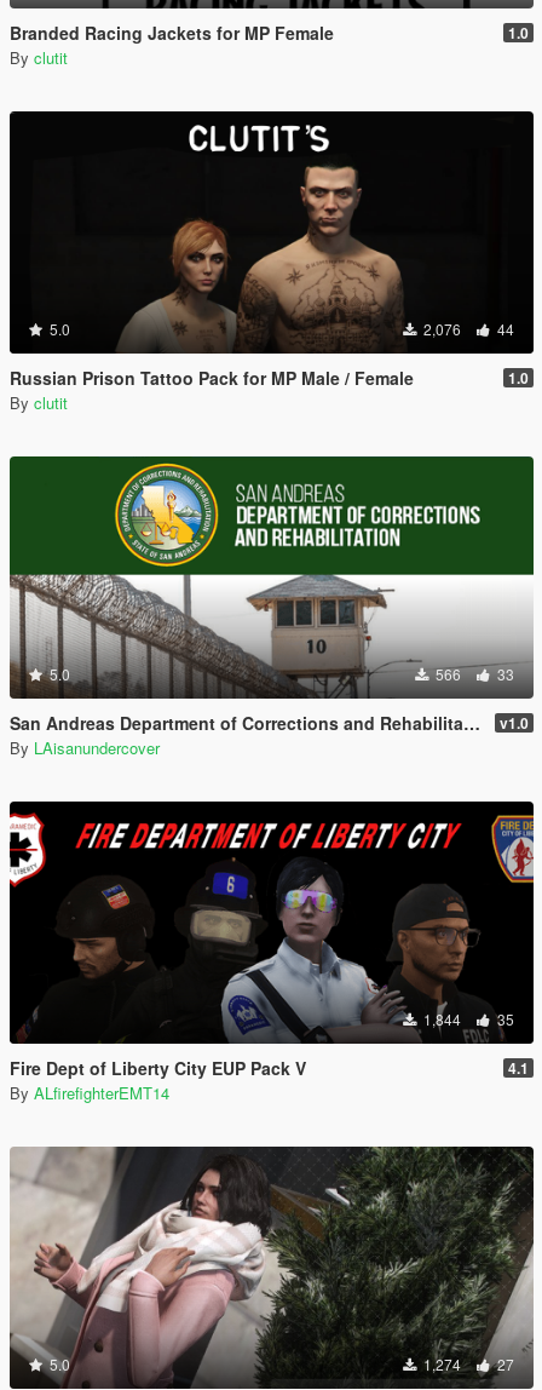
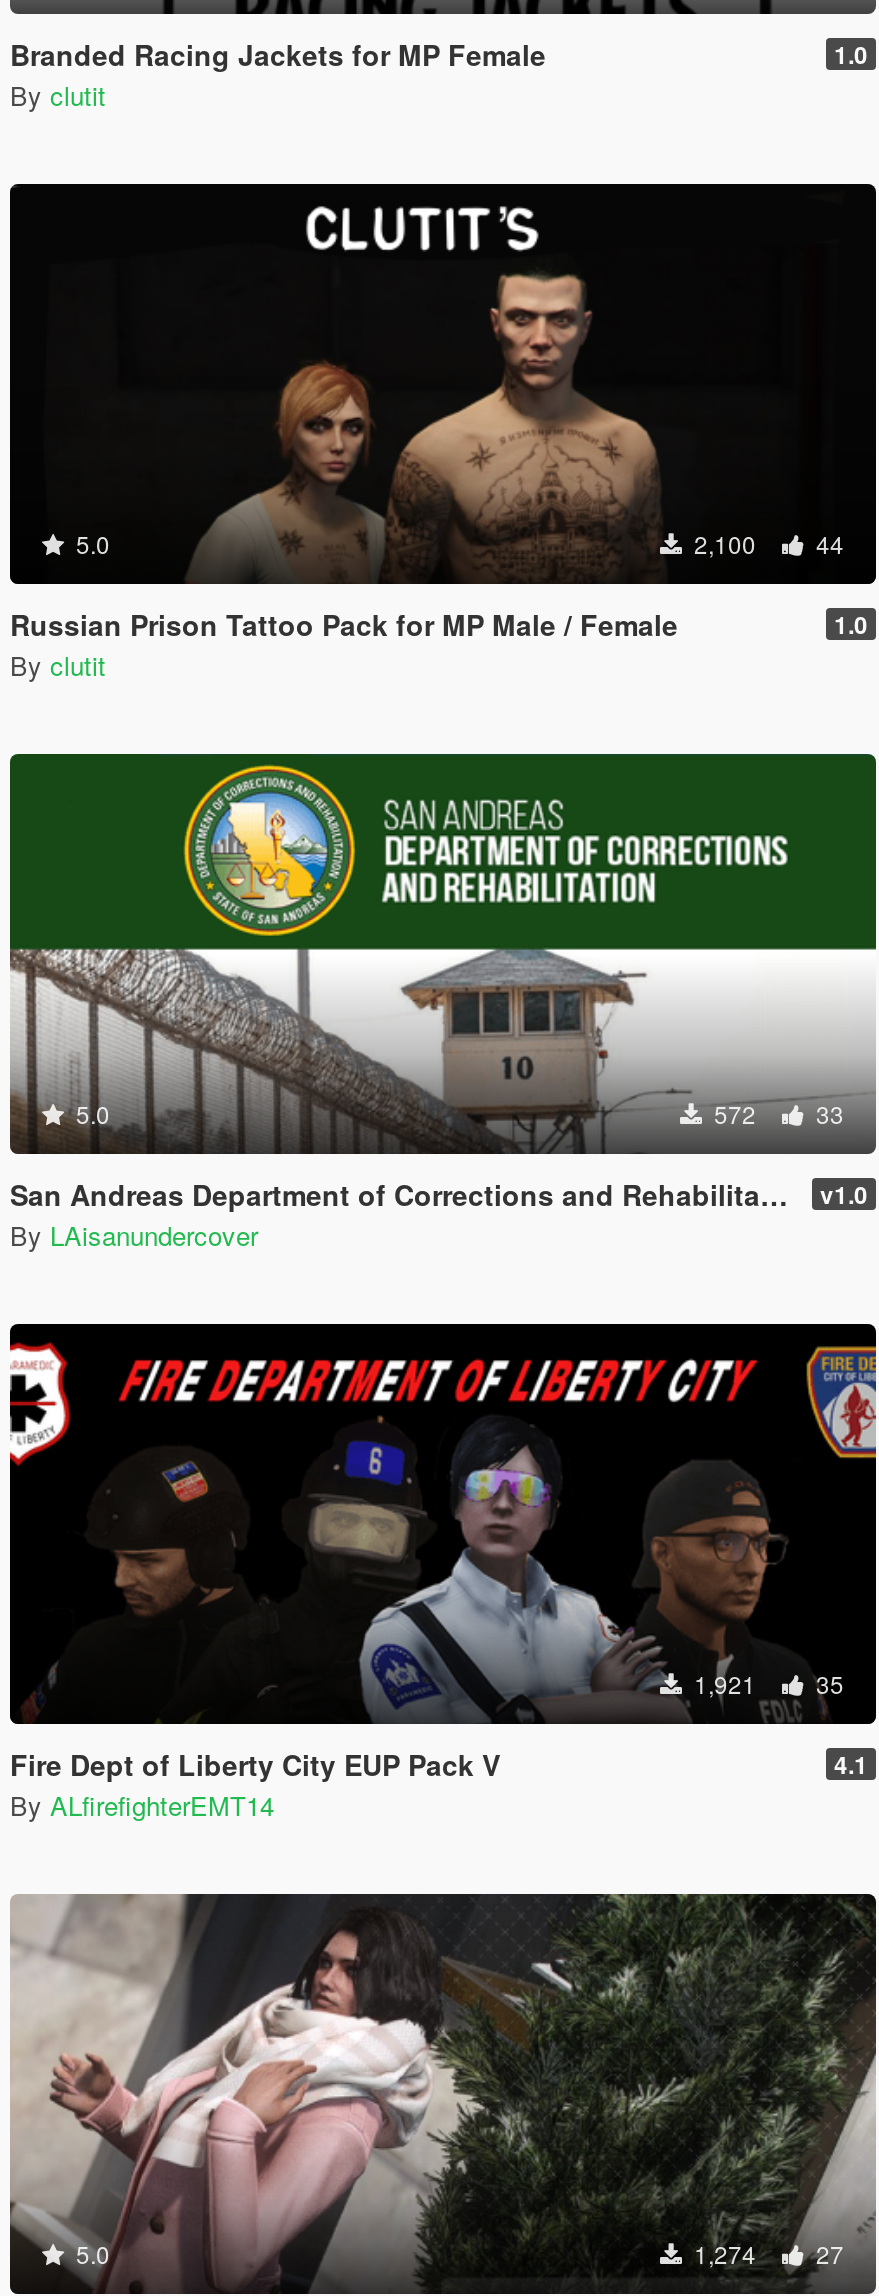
- 2,076 44
+ 2,100 44

- 566 33
+ 572 33

- 1,844 35
+ 1,921 35
